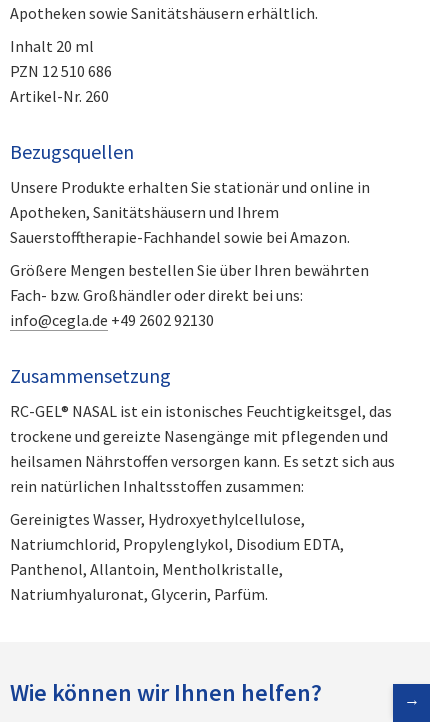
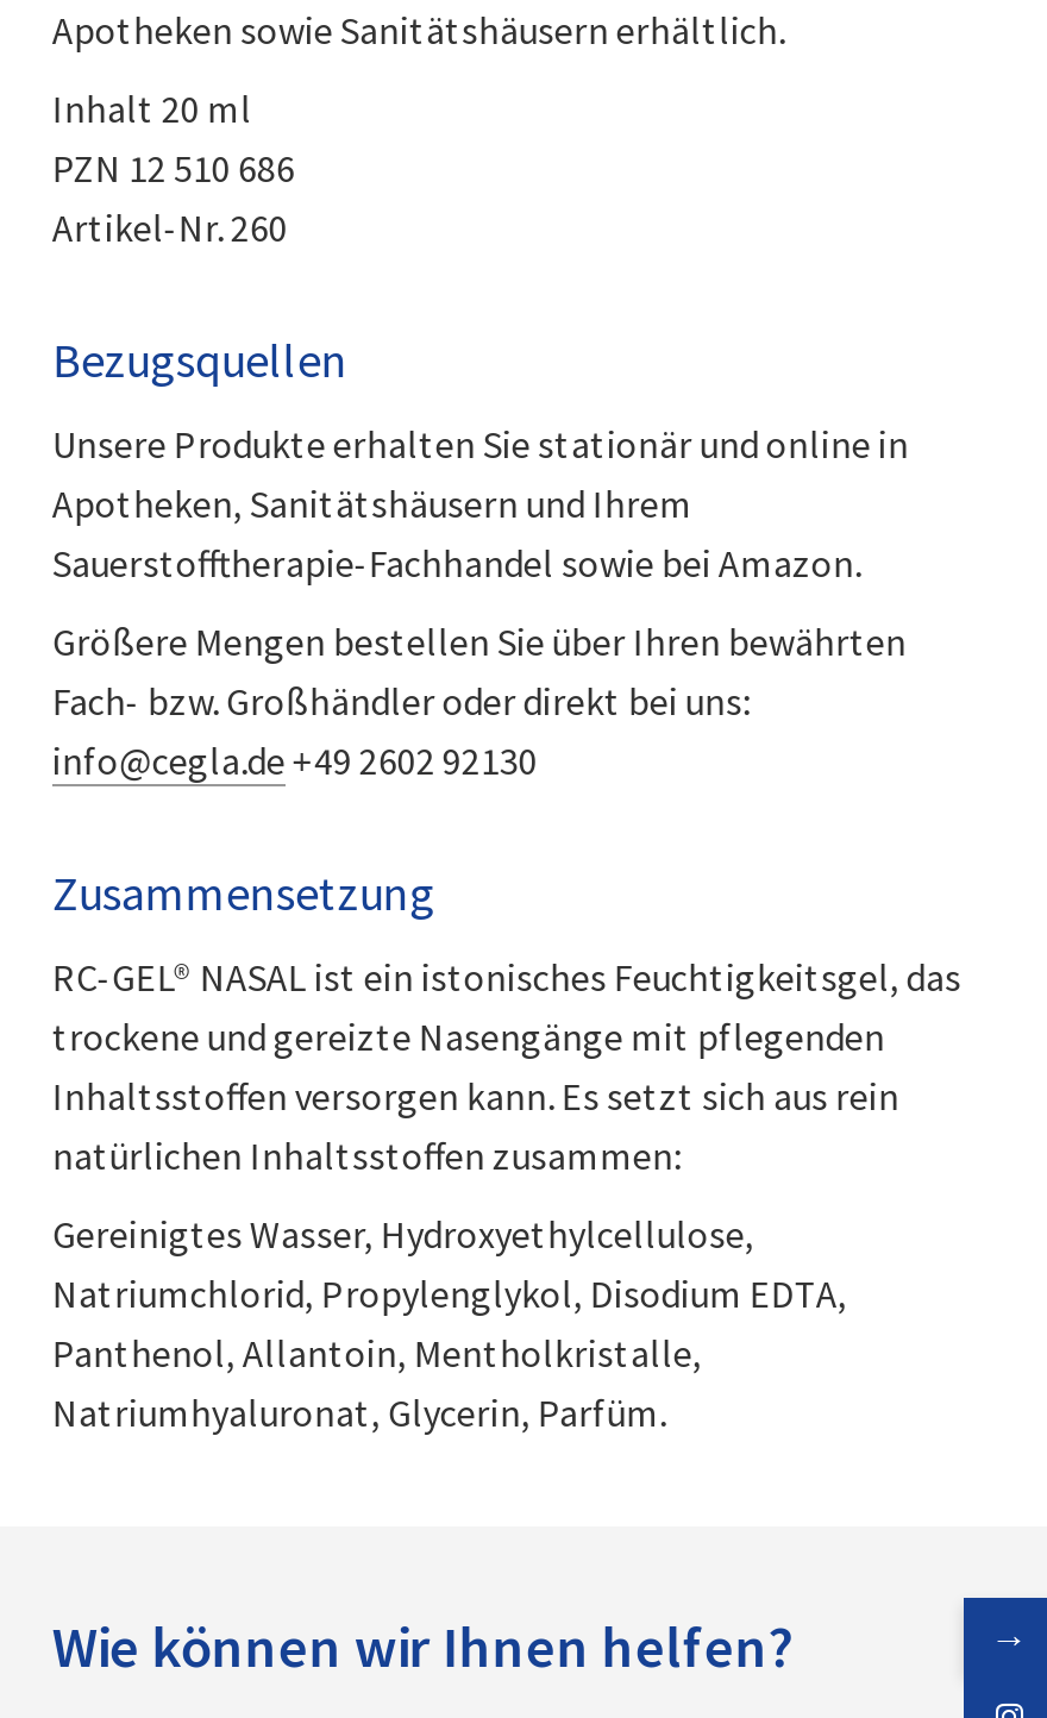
- trockene und gereizte Nasengänge mit pflegenden und
- heilsamen Nährstoffen versorgen kann. Es setzt sich aus
- rein natürlichen Inhaltsstoffen zusammen:
+ trockene und gereizte Nasengänge mit pflegenden
+ Inhaltsstoffen versorgen kann. Es setzt sich aus rein
+ natürlichen Inhaltsstoffen zusammen:
